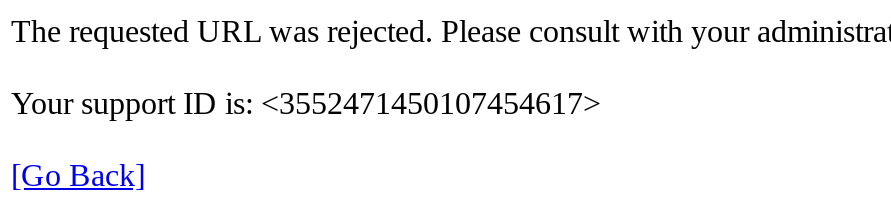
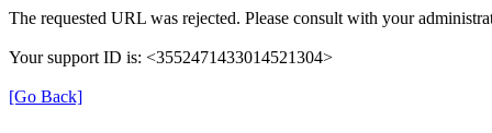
- Your support ID is: <3552471450107454617>
+ Your support ID is: <3552471433014521304>
